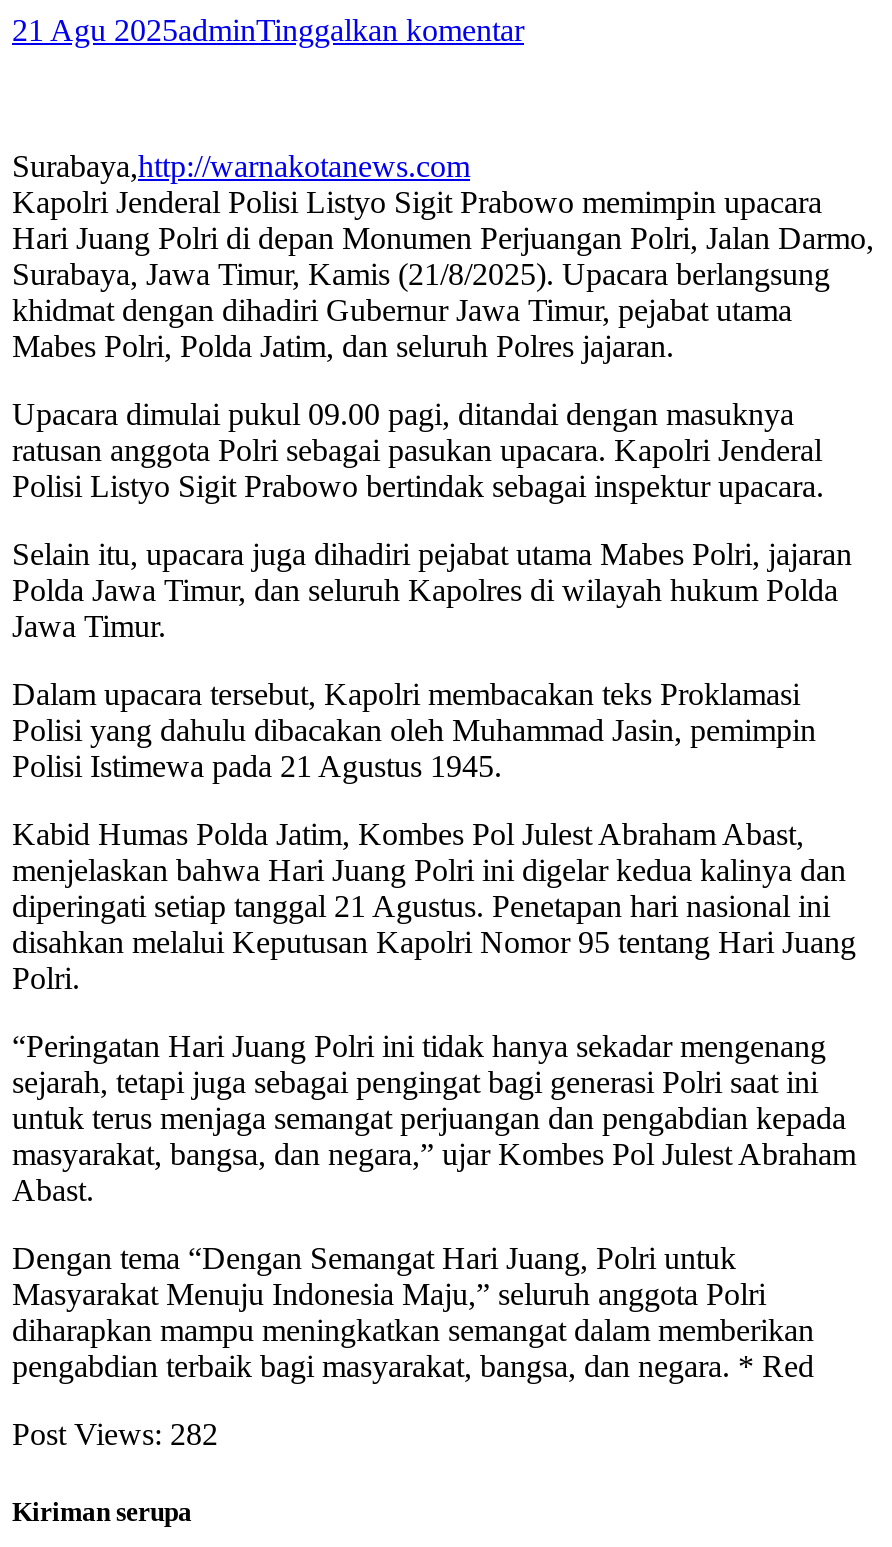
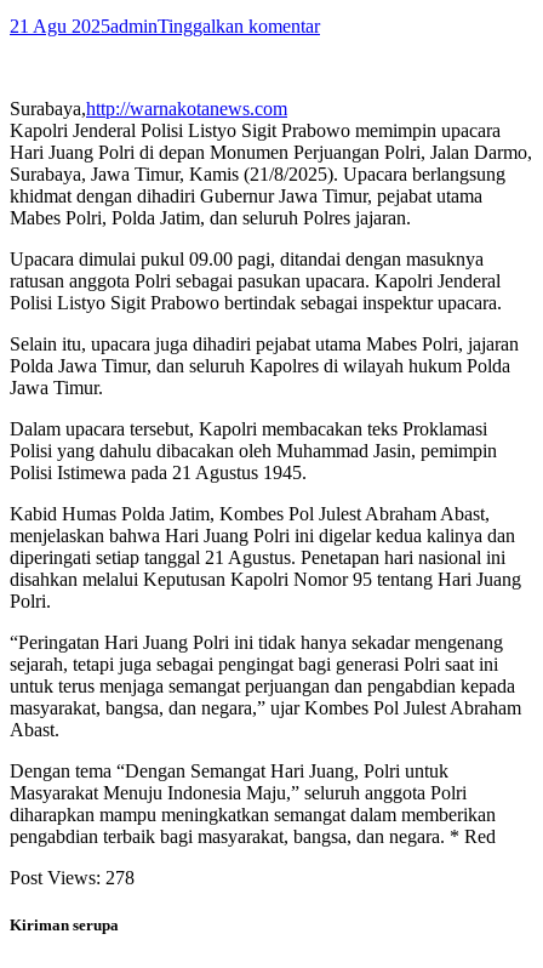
- Post Views: 282
+ Post Views: 278
